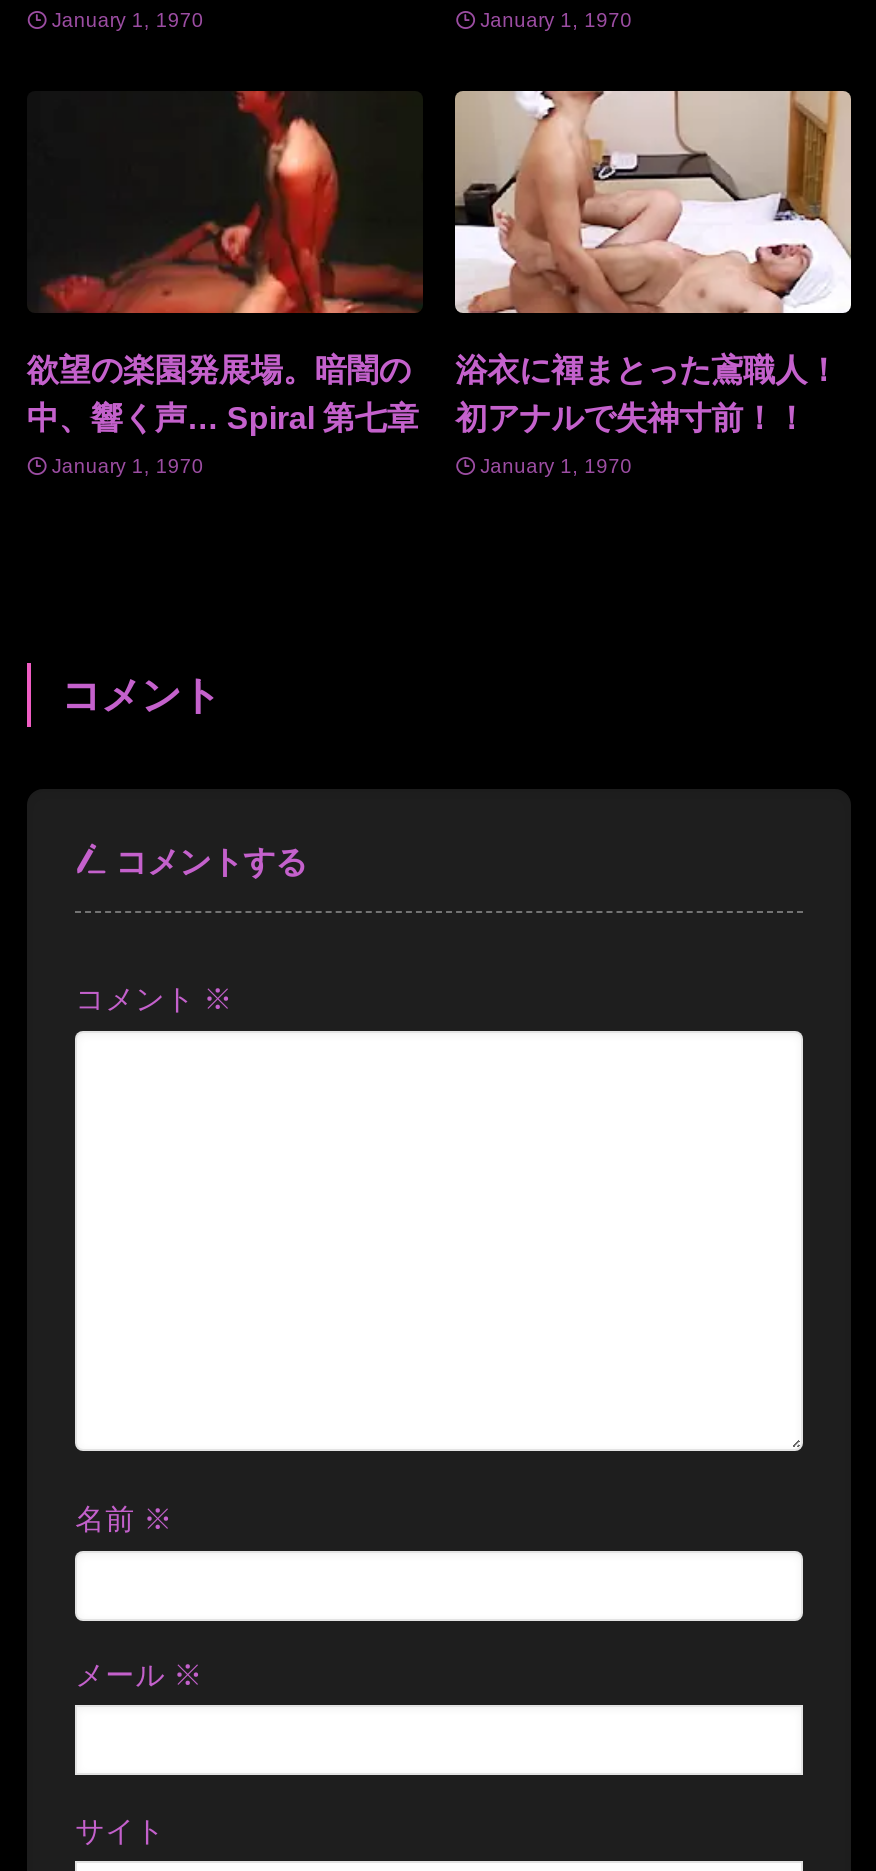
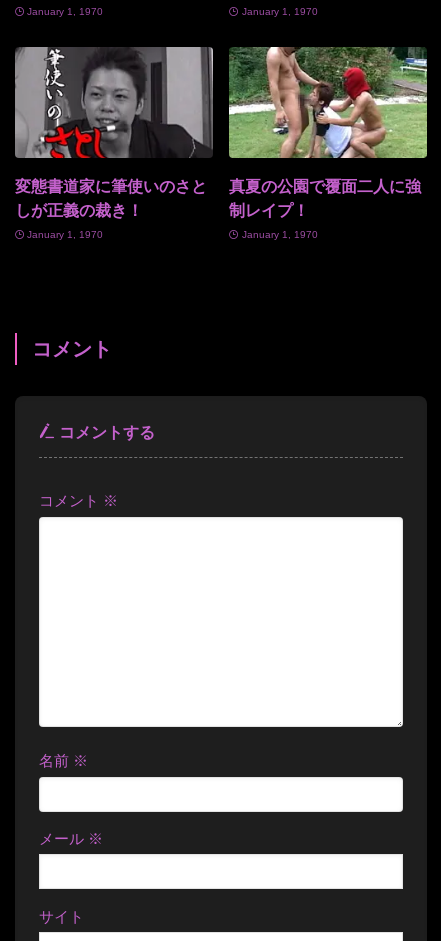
- [image]
- 欲望の楽園発展場。暗闇の
- 中、響く声… Spiral 第七章
+ [image]
+ 変態書道家に筆使いのさと
+ しが正義の裁き！

- [image]
- 浴衣に褌まとった鳶職人！
- 初アナルで失神寸前！！
+ [image]
+ 真夏の公園で覆面二人に強
+ 制レイプ！
